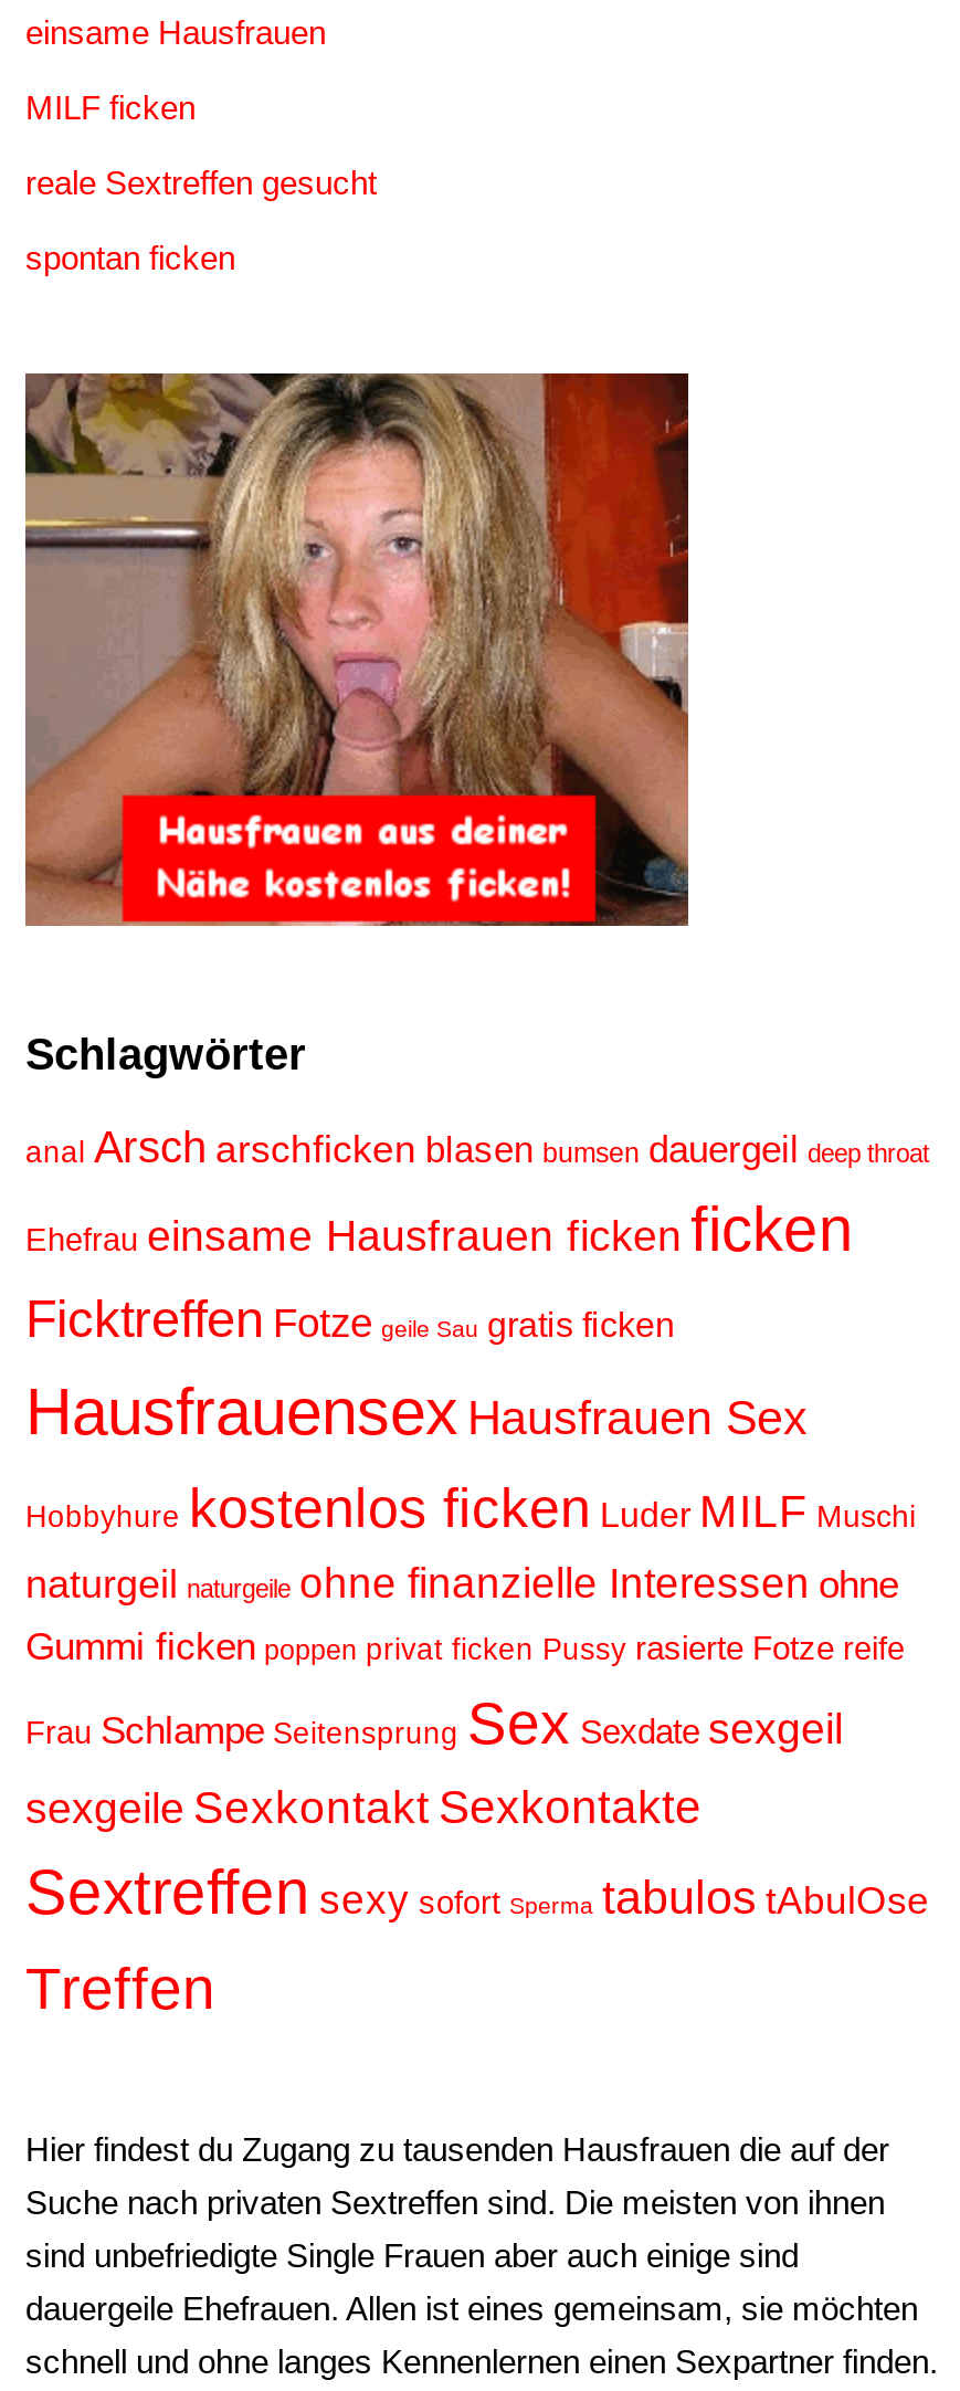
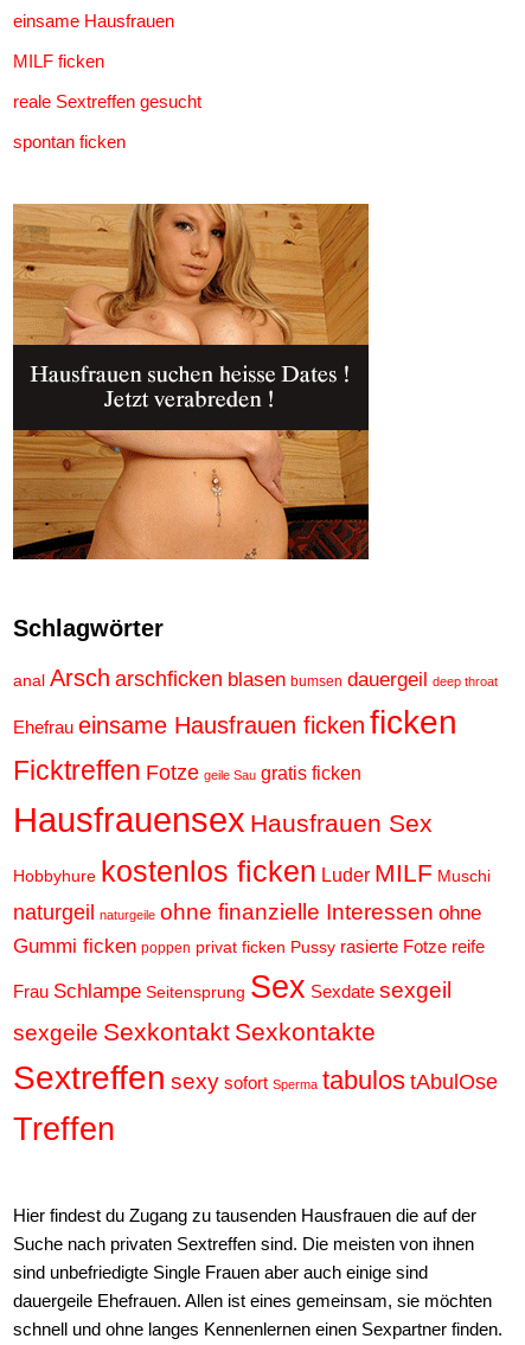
- [image]
+ [image]
